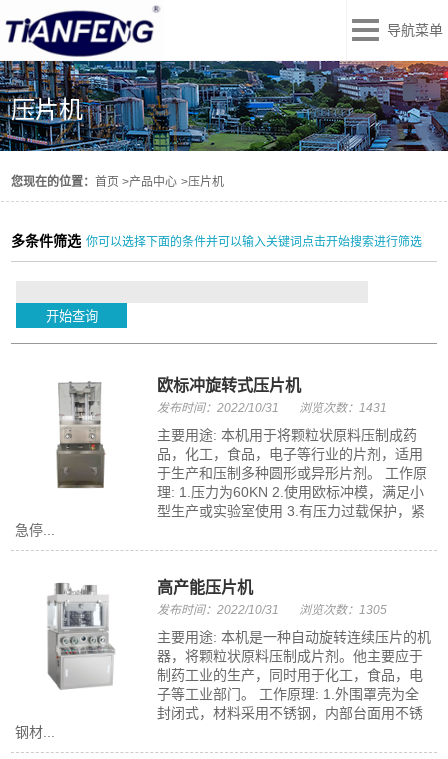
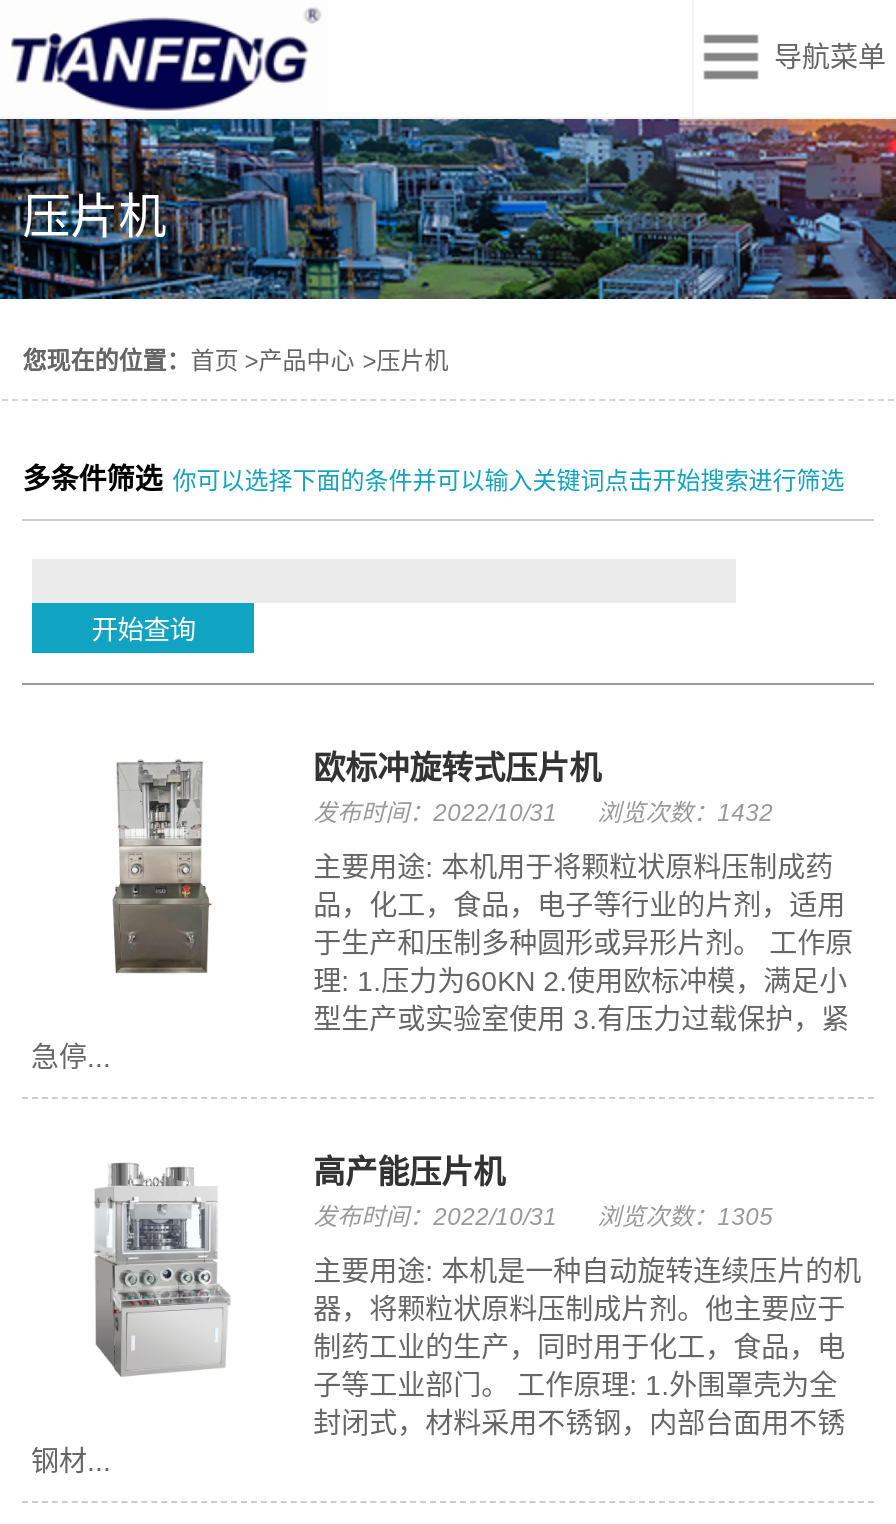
- 浏览次数：1431
+ 浏览次数：1432
